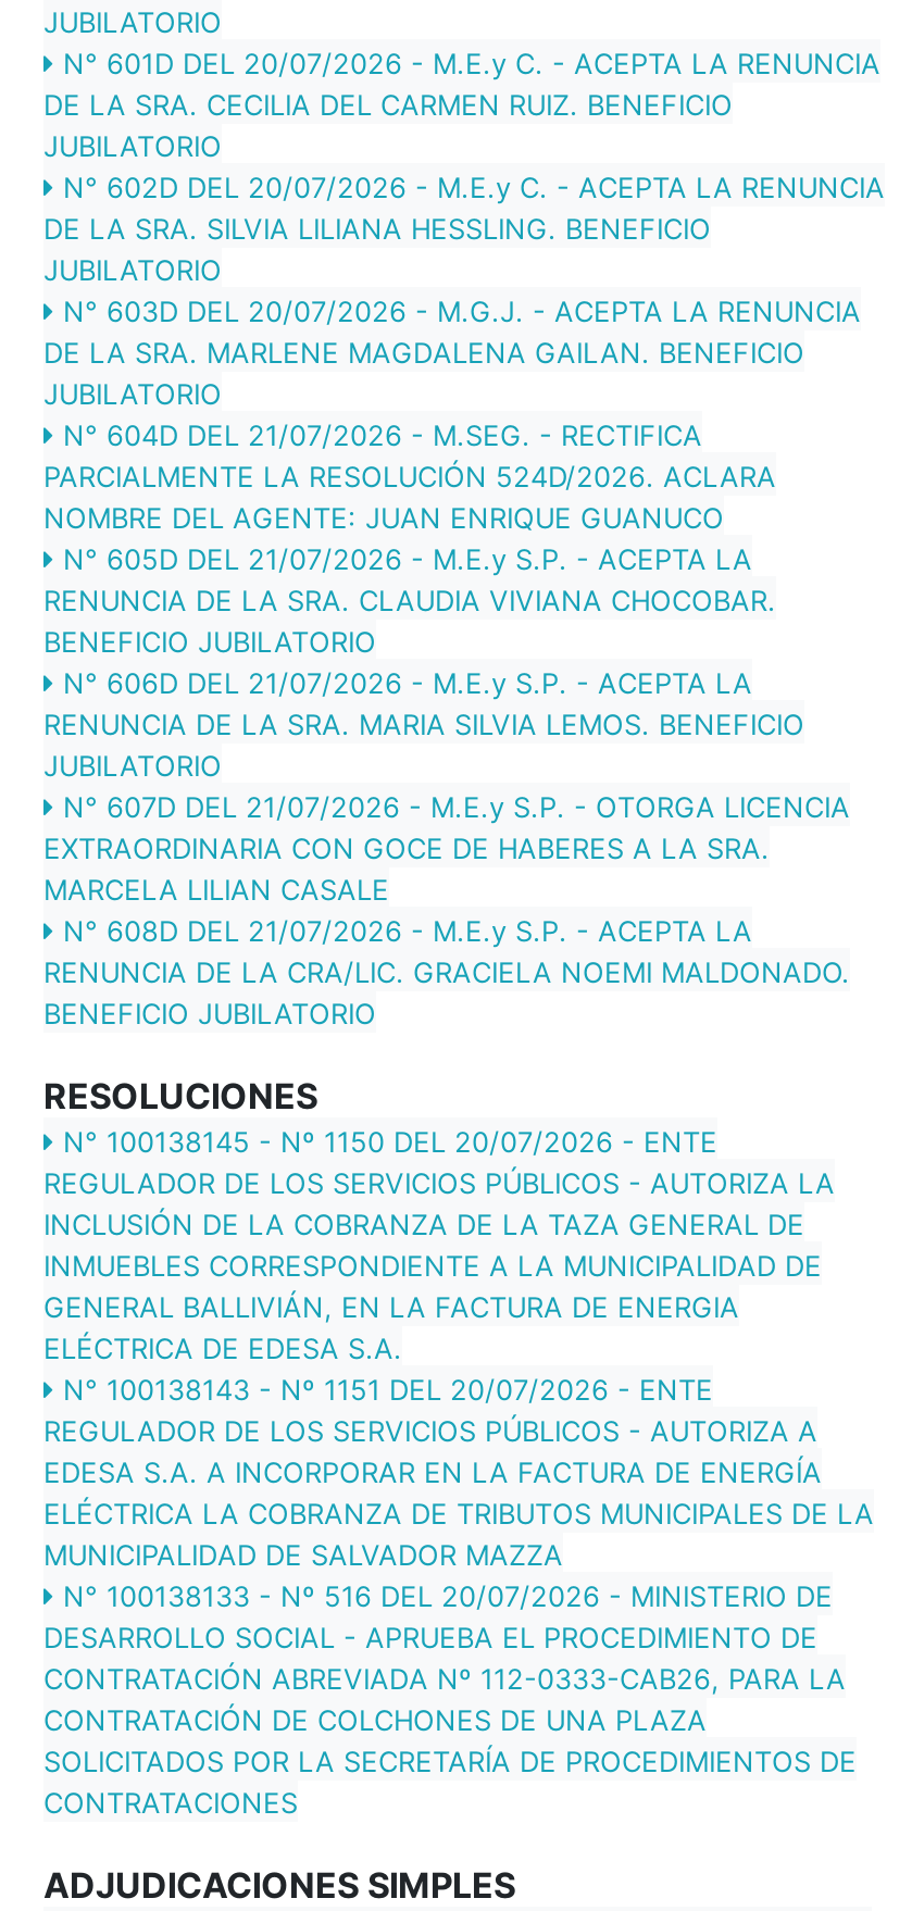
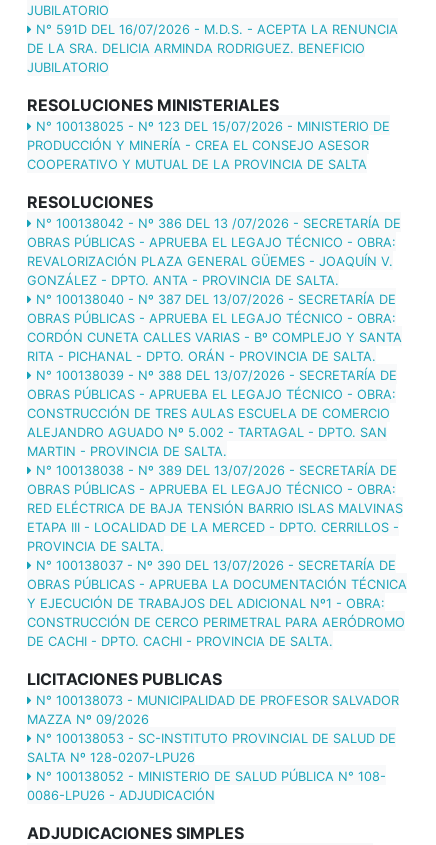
- N° 601D DEL 20/07/2026 - M.E.y C. - ACEPTA LA RENUNCIA
- DE LA SRA. CECILIA DEL CARMEN RUIZ. BENEFICIO
+ N° 591D DEL 16/07/2026 - M.D.S. - ACEPTA LA RENUNCIA
+ DE LA SRA. DELICIA ARMINDA RODRIGUEZ. BENEFICIO

- N° 602D DEL 20/07/2026 - M.E.y C. - ACEPTA LA RENUNCIA
- DE LA SRA. SILVIA LILIANA HESSLING. BENEFICIO
- JUBILATORIO
- N° 603D DEL 20/07/2026 - M.G.J. - ACEPTA LA RENUNCIA
- DE LA SRA. MARLENE MAGDALENA GAILAN. BENEFICIO
- JUBILATORIO
- N° 604D DEL 21/07/2026 - M.SEG. - RECTIFICA
- PARCIALMENTE LA RESOLUCIÓN 524D/2026. ACLARA
- NOMBRE DEL AGENTE: JUAN ENRIQUE GUANUCO
- N° 605D DEL 21/07/2026 - M.E.y S.P. - ACEPTA LA
- RENUNCIA DE LA SRA. CLAUDIA VIVIANA CHOCOBAR.
- BENEFICIO JUBILATORIO
- N° 606D DEL 21/07/2026 - M.E.y S.P. - ACEPTA LA
- RENUNCIA DE LA SRA. MARIA SILVIA LEMOS. BENEFICIO
- JUBILATORIO
- N° 607D DEL 21/07/2026 - M.E.y S.P. - OTORGA LICENCIA
- EXTRAORDINARIA CON GOCE DE HABERES A LA SRA.
- MARCELA LILIAN CASALE
- N° 608D DEL 21/07/2026 - M.E.y S.P. - ACEPTA LA
- RENUNCIA DE LA CRA/LIC. GRACIELA NOEMI MALDONADO.
- BENEFICIO JUBILATORIO
+ RESOLUCIONES MINISTERIALES
+ N° 100138025 - Nº 123 DEL 15/07/2026 - MINISTERIO DE
+ PRODUCCIÓN Y MINERÍA - CREA EL CONSEJO ASESOR
+ COOPERATIVO Y MUTUAL DE LA PROVINCIA DE SALTA

moved up: RESOLUCIONES

- N° 100138145 - Nº 1150 DEL 20/07/2026 - ENTE
- REGULADOR DE LOS SERVICIOS PÚBLICOS - AUTORIZA LA
- INCLUSIÓN DE LA COBRANZA DE LA TAZA GENERAL DE
- INMUEBLES CORRESPONDIENTE A LA MUNICIPALIDAD DE
- GENERAL BALLIVIÁN, EN LA FACTURA DE ENERGIA
- ELÉCTRICA DE EDESA S.A.
- N° 100138143 - Nº 1151 DEL 20/07/2026 - ENTE
- REGULADOR DE LOS SERVICIOS PÚBLICOS - AUTORIZA A
- EDESA S.A. A INCORPORAR EN LA FACTURA DE ENERGÍA
- ELÉCTRICA LA COBRANZA DE TRIBUTOS MUNICIPALES DE LA
- MUNICIPALIDAD DE SALVADOR MAZZA
- N° 100138133 - Nº 516 DEL 20/07/2026 - MINISTERIO DE
- DESARROLLO SOCIAL - APRUEBA EL PROCEDIMIENTO DE
- CONTRATACIÓN ABREVIADA Nº 112-0333-CAB26, PARA LA
- CONTRATACIÓN DE COLCHONES DE UNA PLAZA
- SOLICITADOS POR LA SECRETARÍA DE PROCEDIMIENTOS DE
- CONTRATACIONES
+ N° 100138042 - Nº 386 DEL 13 /07/2026 - SECRETARÍA DE
+ OBRAS PÚBLICAS - APRUEBA EL LEGAJO TÉCNICO - OBRA:
+ REVALORIZACIÓN PLAZA GENERAL GÜEMES - JOAQUÍN V.
+ GONZÁLEZ - DPTO. ANTA - PROVINCIA DE SALTA.
+ N° 100138040 - Nº 387 DEL 13/07/2026 - SECRETARÍA DE
+ OBRAS PÚBLICAS - APRUEBA EL LEGAJO TÉCNICO - OBRA:
+ CORDÓN CUNETA CALLES VARIAS - Bº COMPLEJO Y SANTA
+ RITA - PICHANAL - DPTO. ORÁN - PROVINCIA DE SALTA.
+ N° 100138039 - Nº 388 DEL 13/07/2026 - SECRETARÍA DE
+ OBRAS PÚBLICAS - APRUEBA EL LEGAJO TÉCNICO - OBRA:
+ CONSTRUCCIÓN DE TRES AULAS ESCUELA DE COMERCIO
+ ALEJANDRO AGUADO Nº 5.002 - TARTAGAL - DPTO. SAN
+ MARTIN - PROVINCIA DE SALTA.
+ N° 100138038 - Nº 389 DEL 13/07/2026 - SECRETARÍA DE
+ OBRAS PÚBLICAS - APRUEBA EL LEGAJO TÉCNICO - OBRA:
+ RED ELÉCTRICA DE BAJA TENSIÓN BARRIO ISLAS MALVINAS
+ ETAPA III - LOCALIDAD DE LA MERCED - DPTO. CERRILLOS -
+ PROVINCIA DE SALTA.
+ N° 100138037 - Nº 390 DEL 13/07/2026 - SECRETARÍA DE
+ OBRAS PÚBLICAS - APRUEBA LA DOCUMENTACIÓN TÉCNICA
+ Y EJECUCIÓN DE TRABAJOS DEL ADICIONAL Nº1 - OBRA:
+ CONSTRUCCIÓN DE CERCO PERIMETRAL PARA AERÓDROMO
+ DE CACHI - DPTO. CACHI - PROVINCIA DE SALTA.
+ LICITACIONES PUBLICAS
+ N° 100138073 - MUNICIPALIDAD DE PROFESOR SALVADOR
+ MAZZA Nº 09/2026
+ N° 100138053 - SC-INSTITUTO PROVINCIAL DE SALUD DE
+ SALTA Nº 128-0207-LPU26
+ N° 100138052 - MINISTERIO DE SALUD PÚBLICA N° 108-
+ 0086-LPU26 - ADJUDICACIÓN
